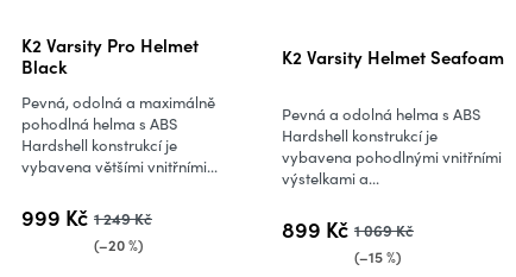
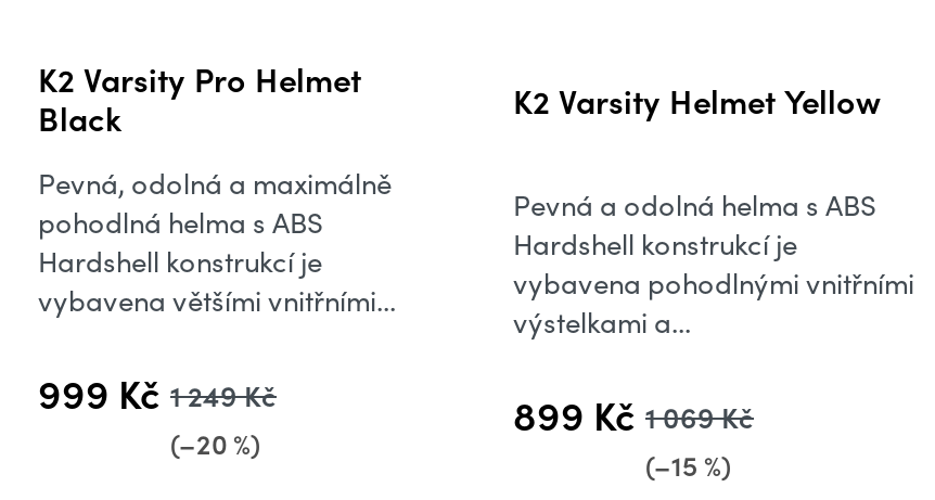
- K2 Varsity Helmet Seafoam
+ K2 Varsity Helmet Yellow
